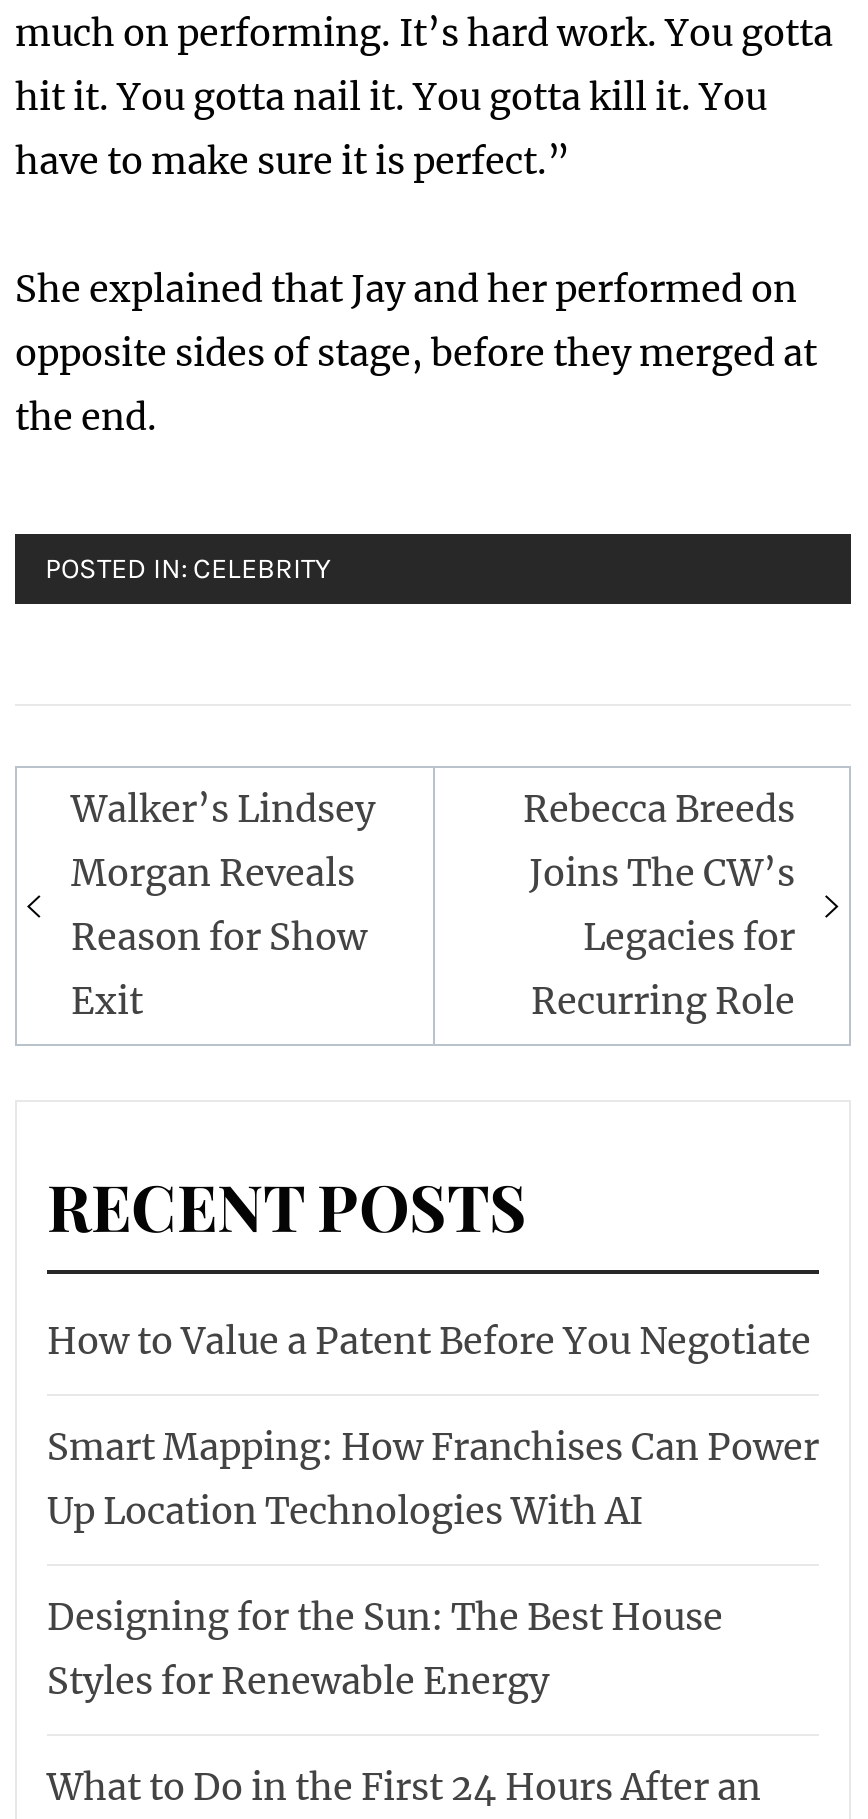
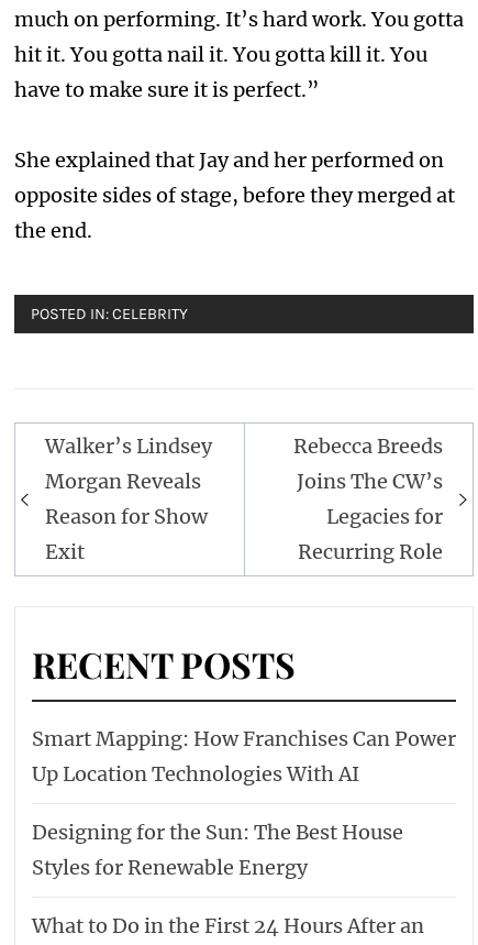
- How to Value a Patent Before You Negotiate
